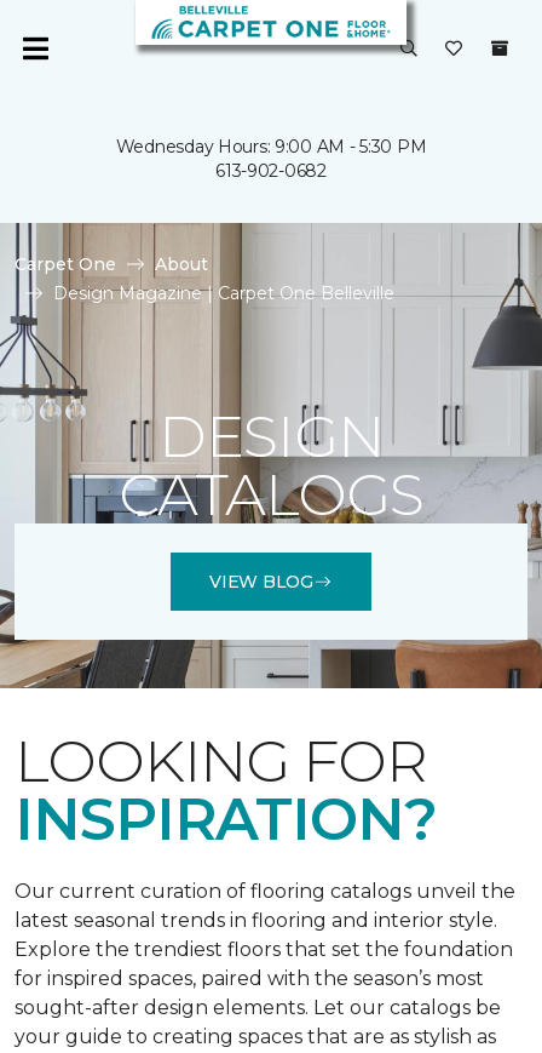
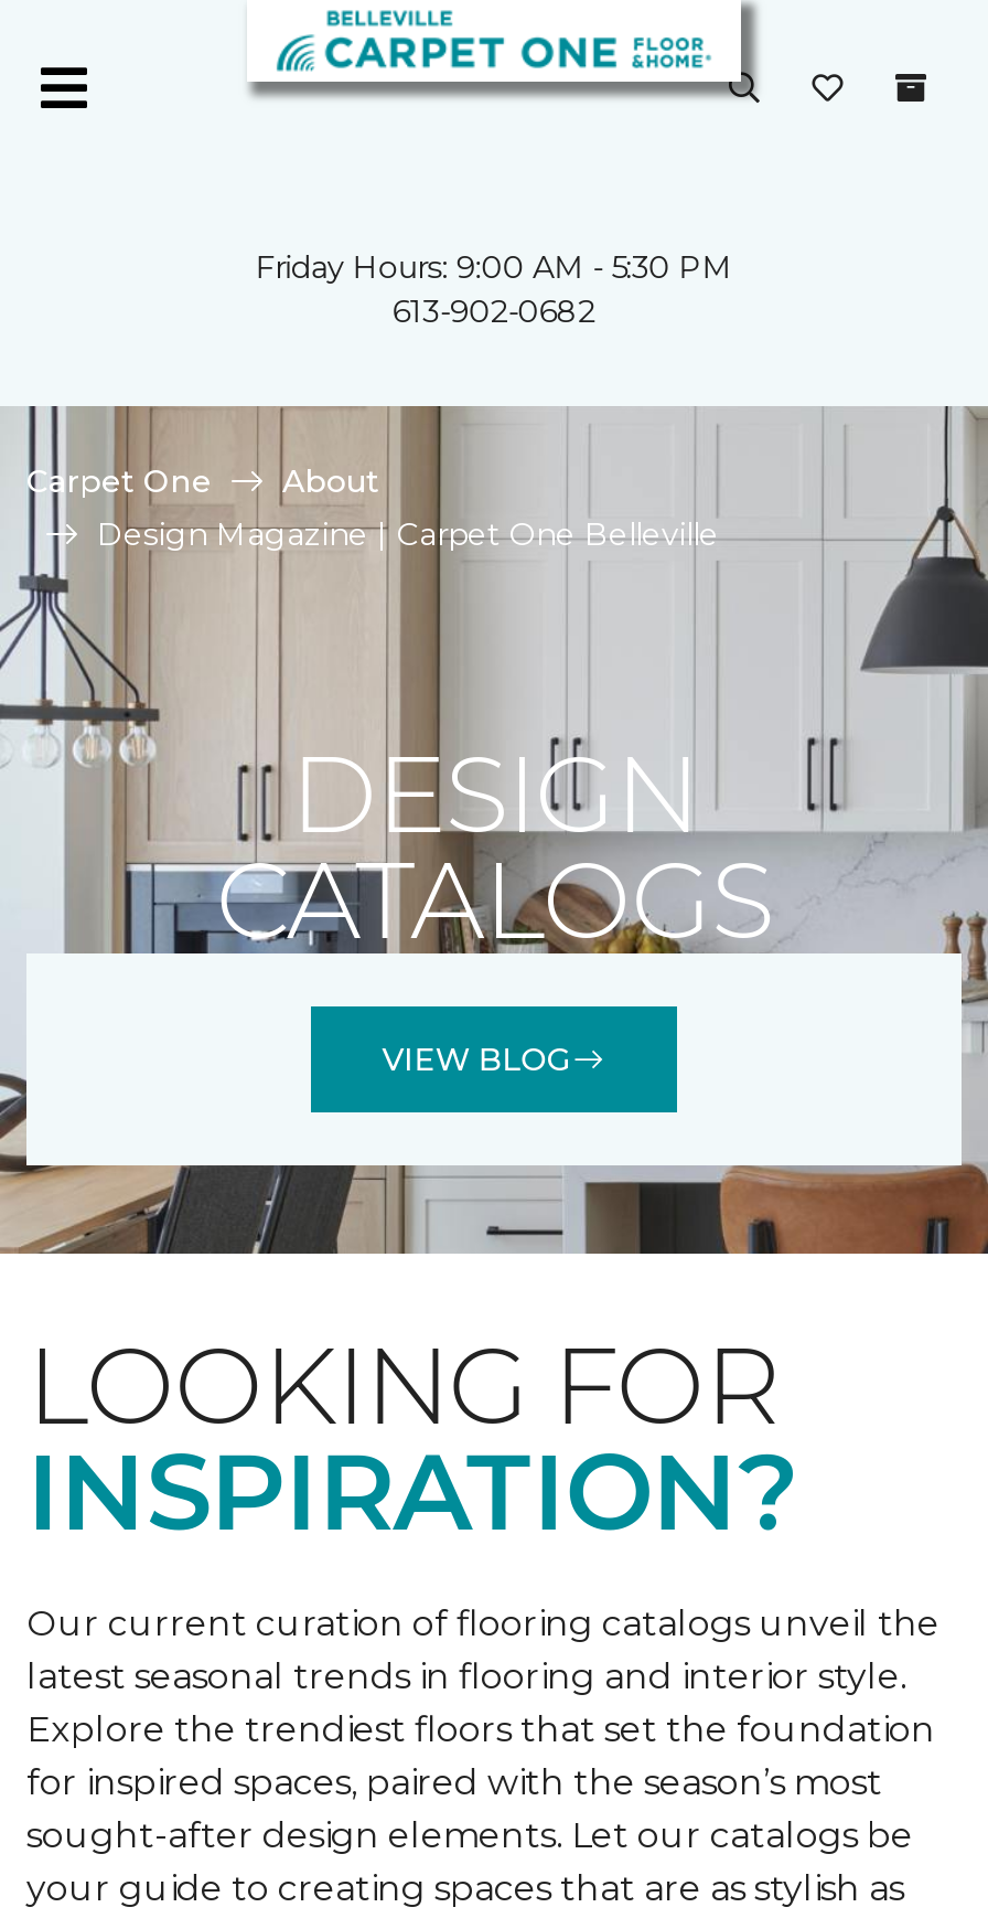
- Wednesday Hours: 9:00 AM - 5:30 PM
+ Friday Hours: 9:00 AM - 5:30 PM
